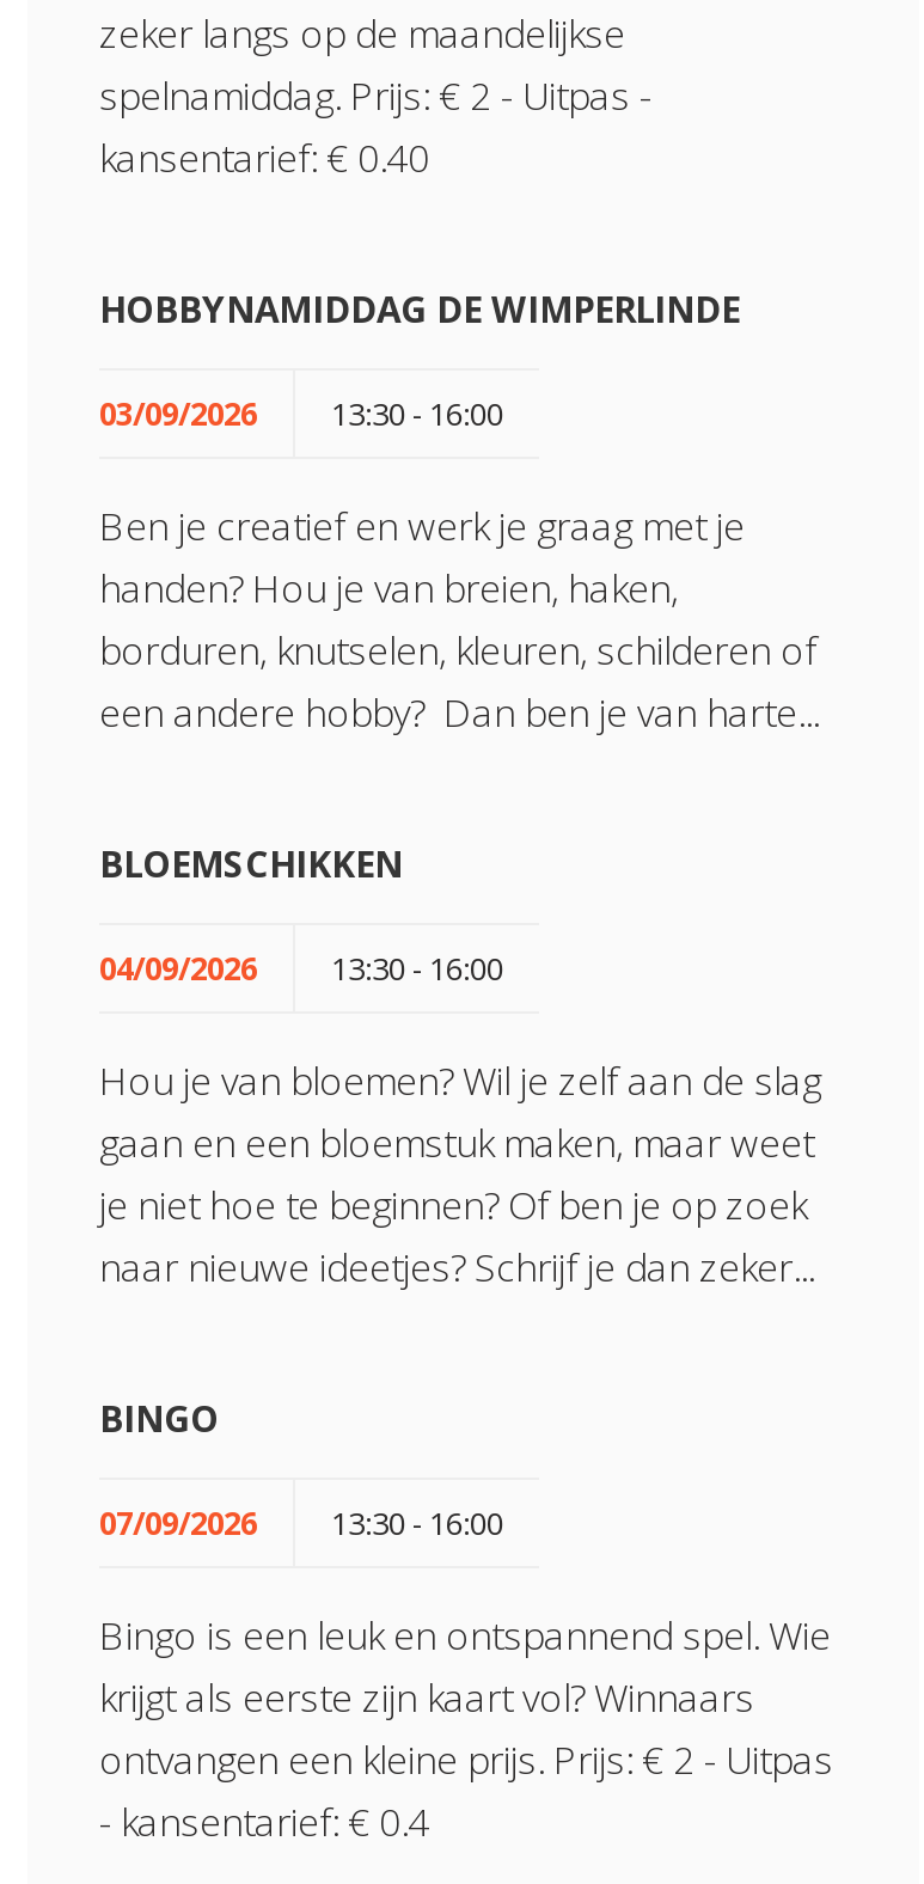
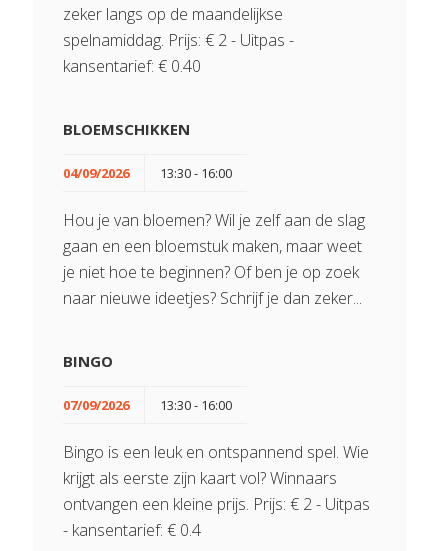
- HOBBYNAMIDDAG DE WIMPERLINDE
- 03/09/2026
- 13:30 - 16:00
- Ben je creatief en werk je graag met je
- handen? Hou je van breien, haken,
- borduren, knutselen, kleuren, schilderen of
- een andere hobby? Dan ben je van harte...
